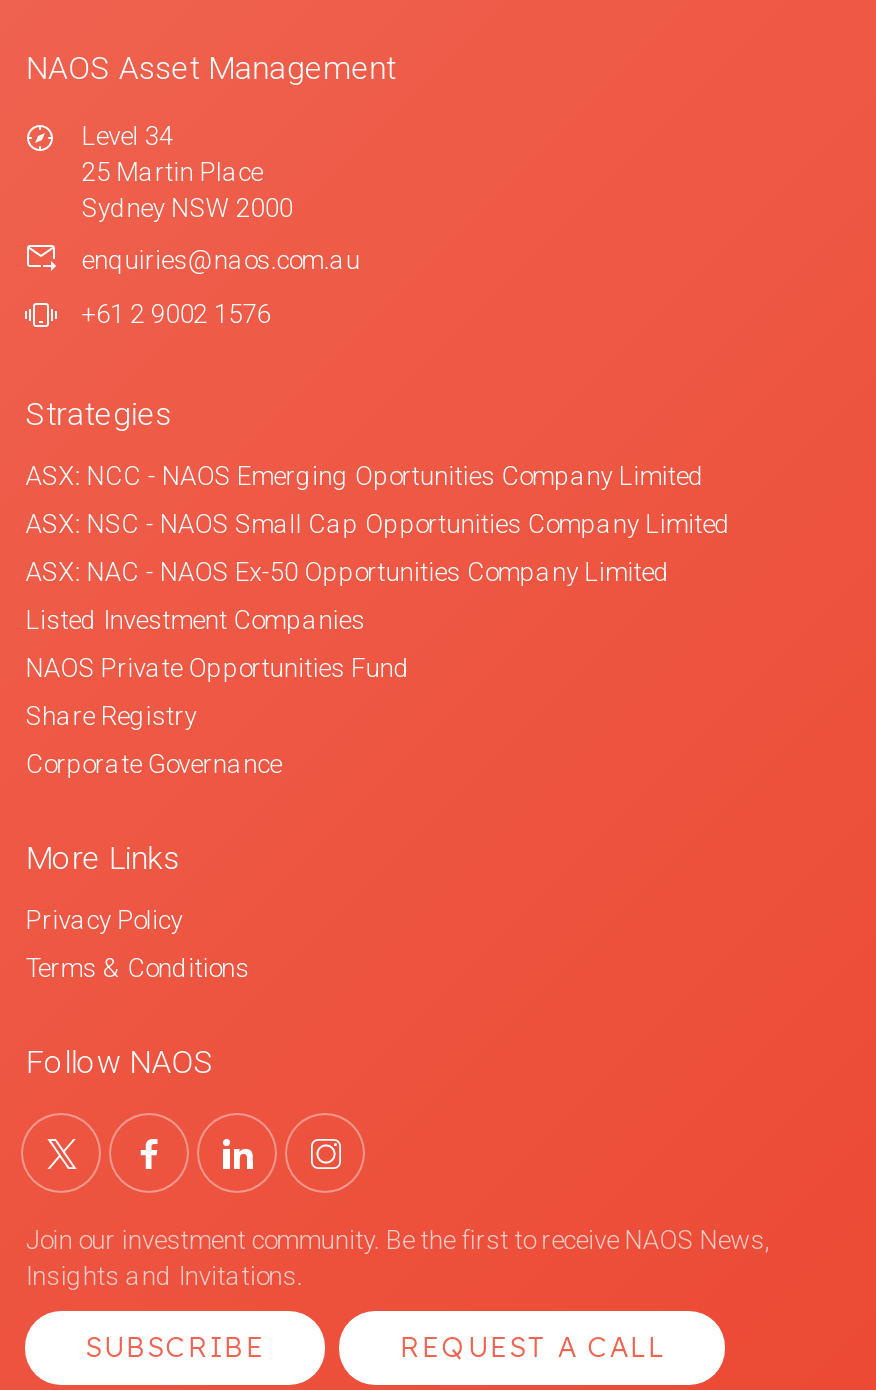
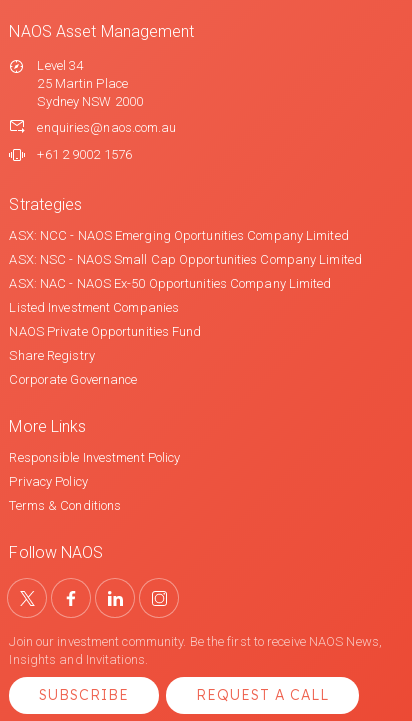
+ Responsible Investment Policy
